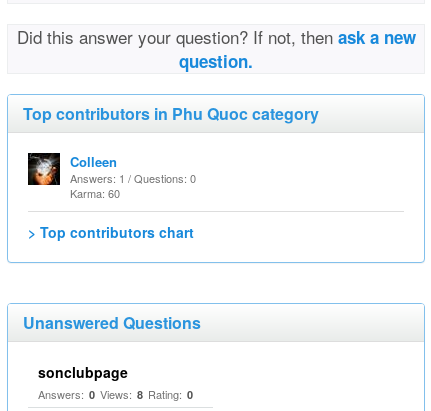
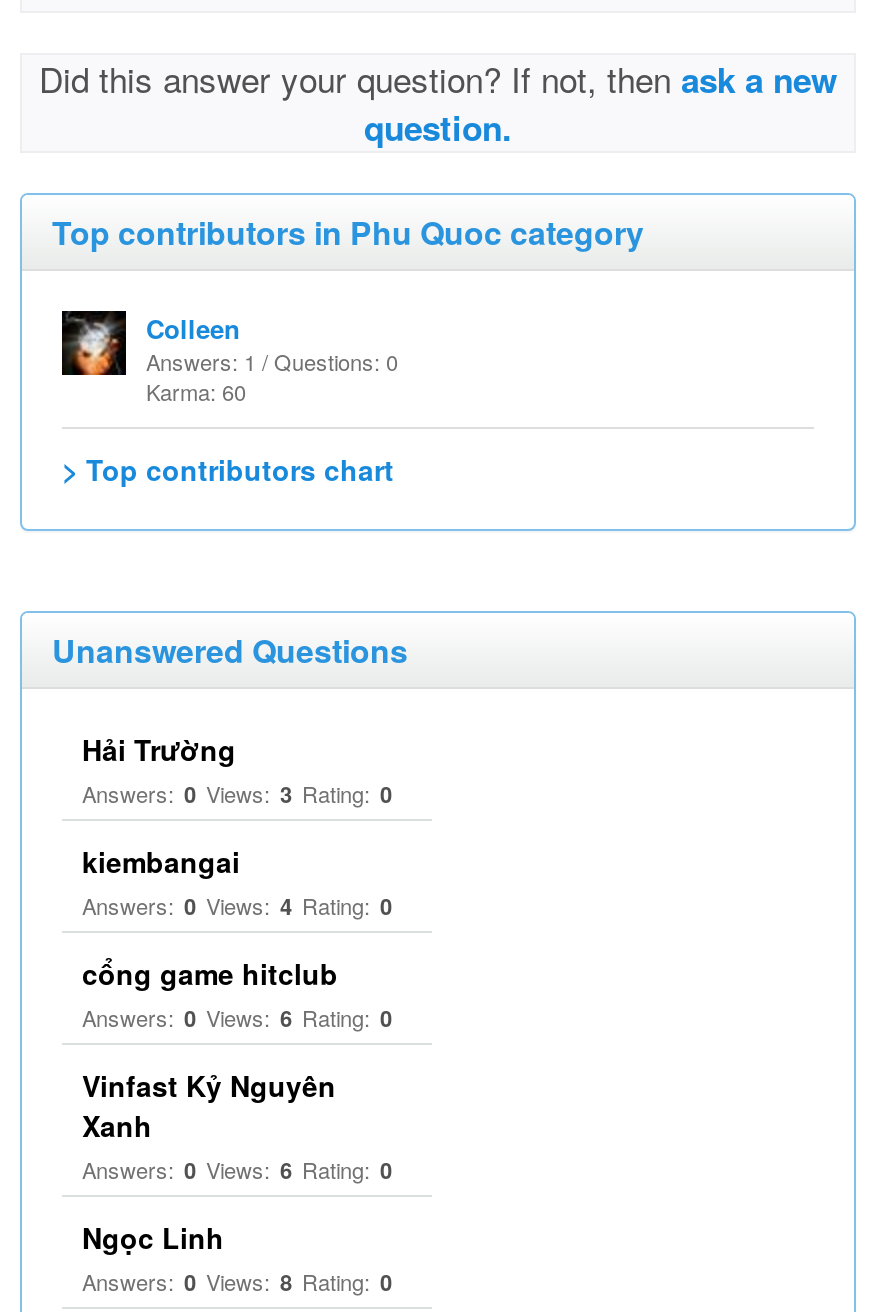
- sonclubpage
+ Hải Trường
+ Answers: 0 Views: 3 Rating: 0
+ kiembangai
+ Answers: 0 Views: 4 Rating: 0
+ cổng game hitclub
+ Answers: 0 Views: 6 Rating: 0
+ Vinfast Kỷ Nguyên
+ Xanh
+ Answers: 0 Views: 6 Rating: 0
+ Ngọc Linh
